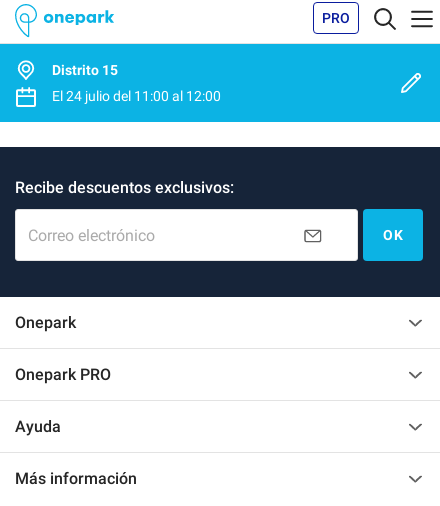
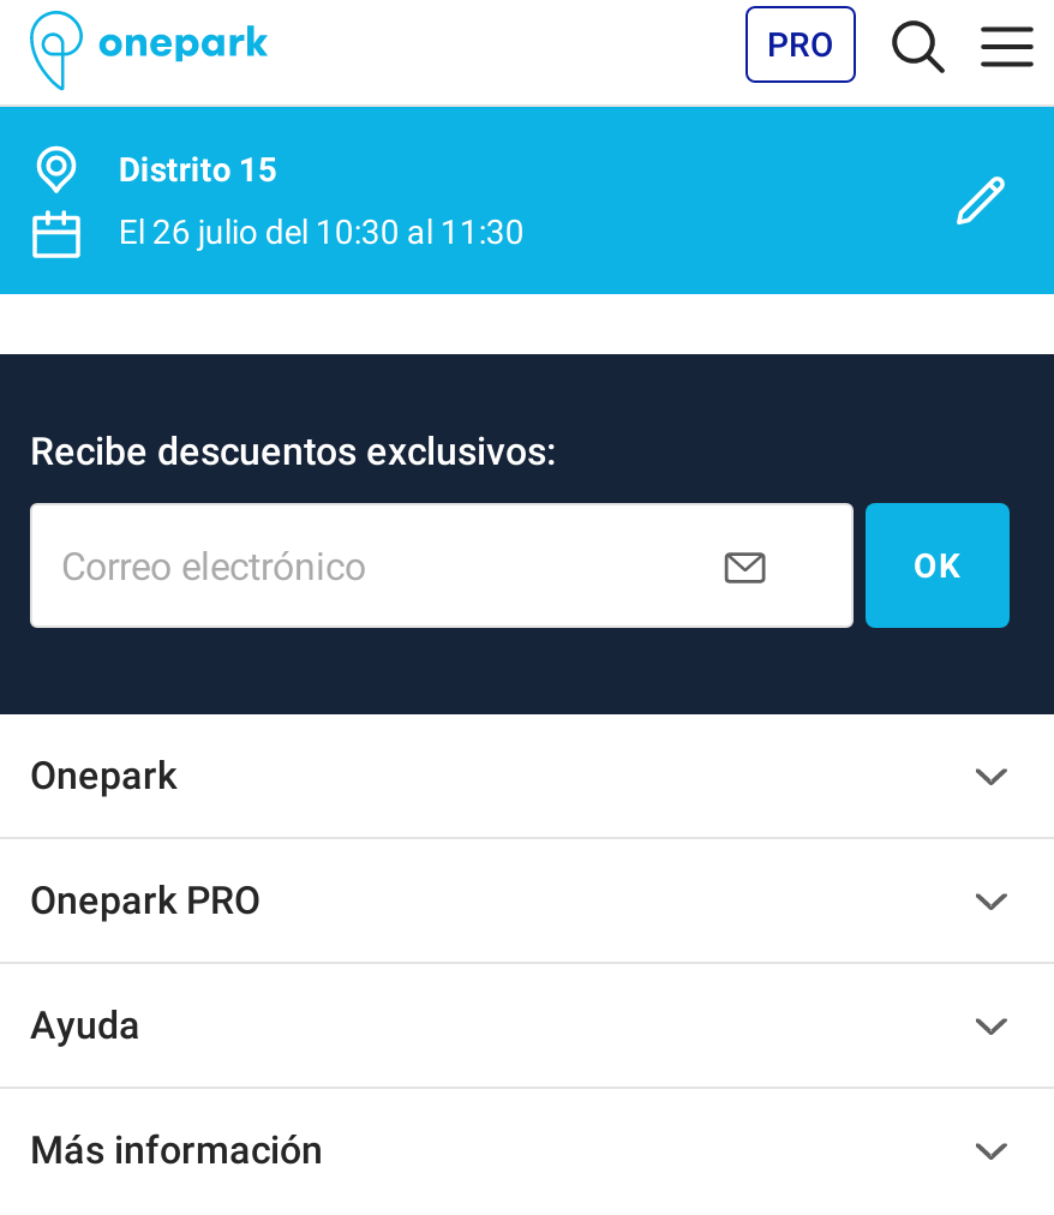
- El 24 julio del 11:00 al 12:00
+ El 26 julio del 10:30 al 11:30
